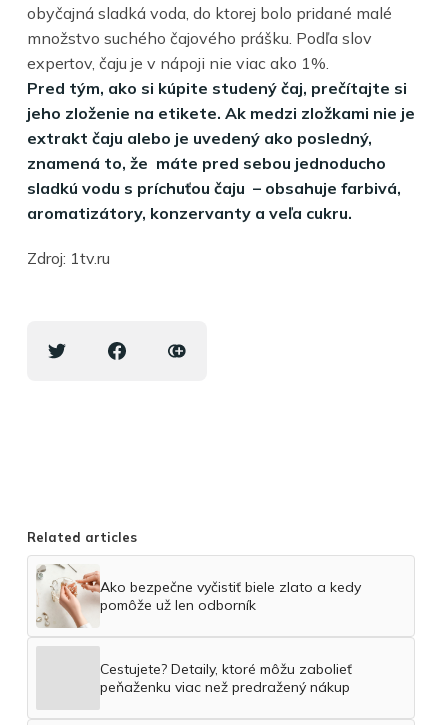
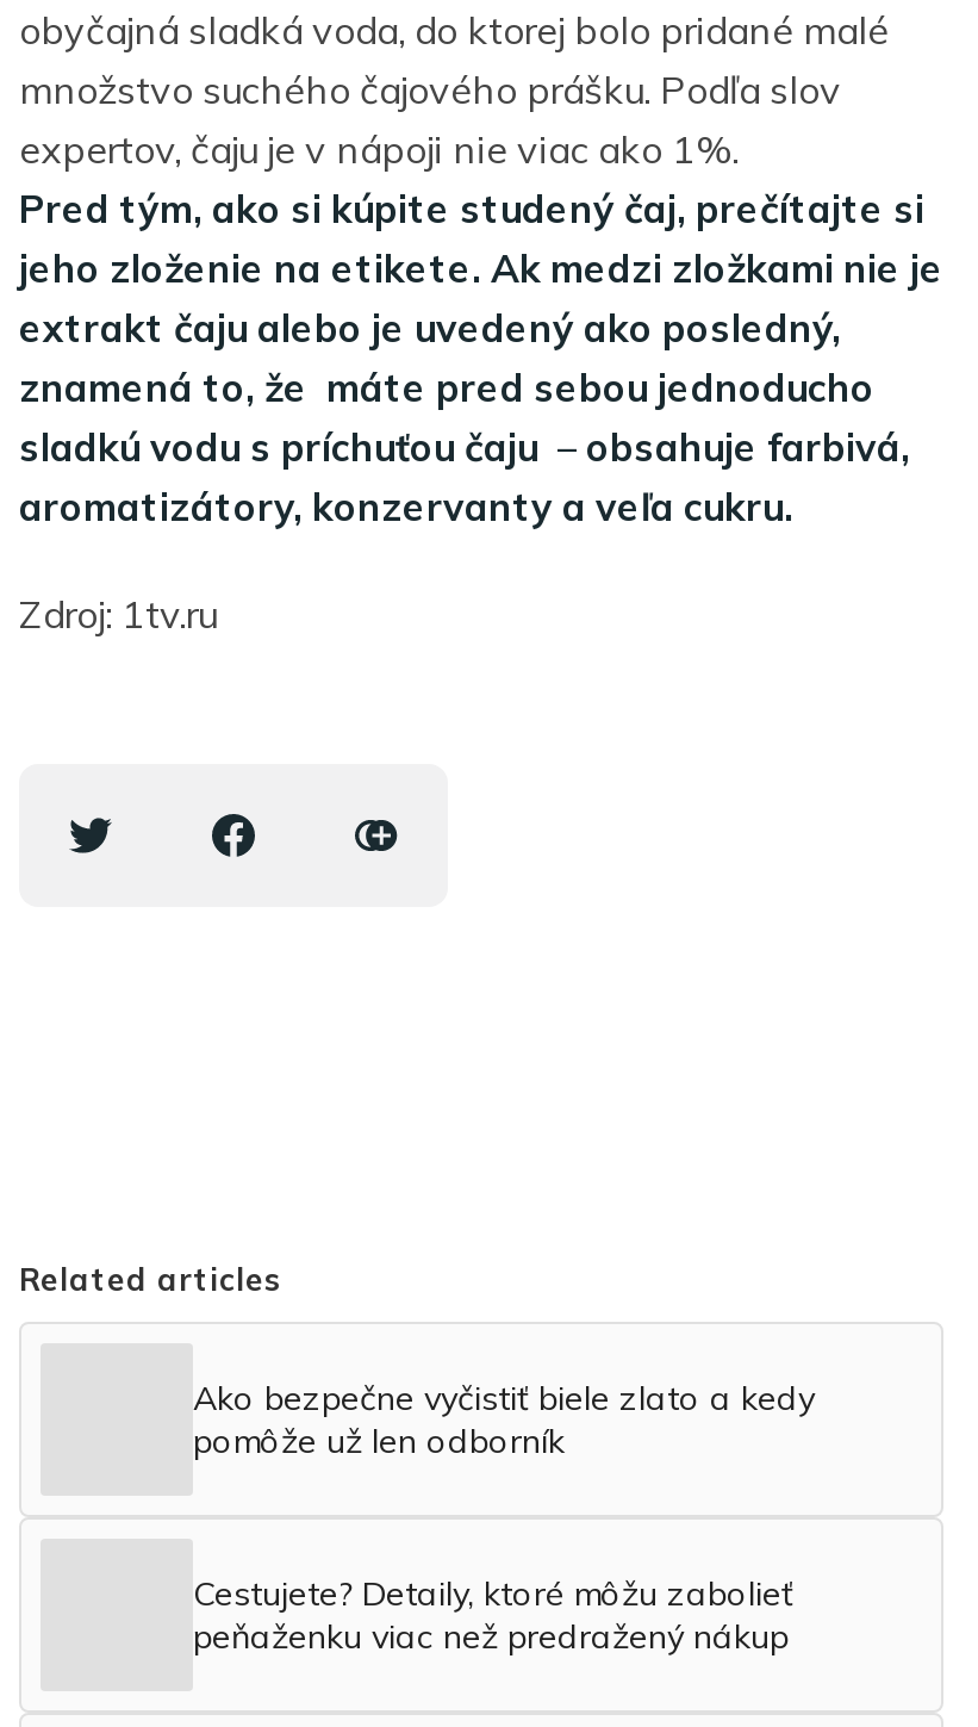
- [image]
